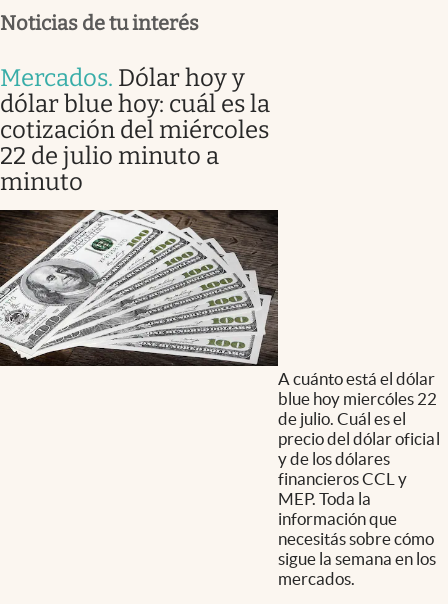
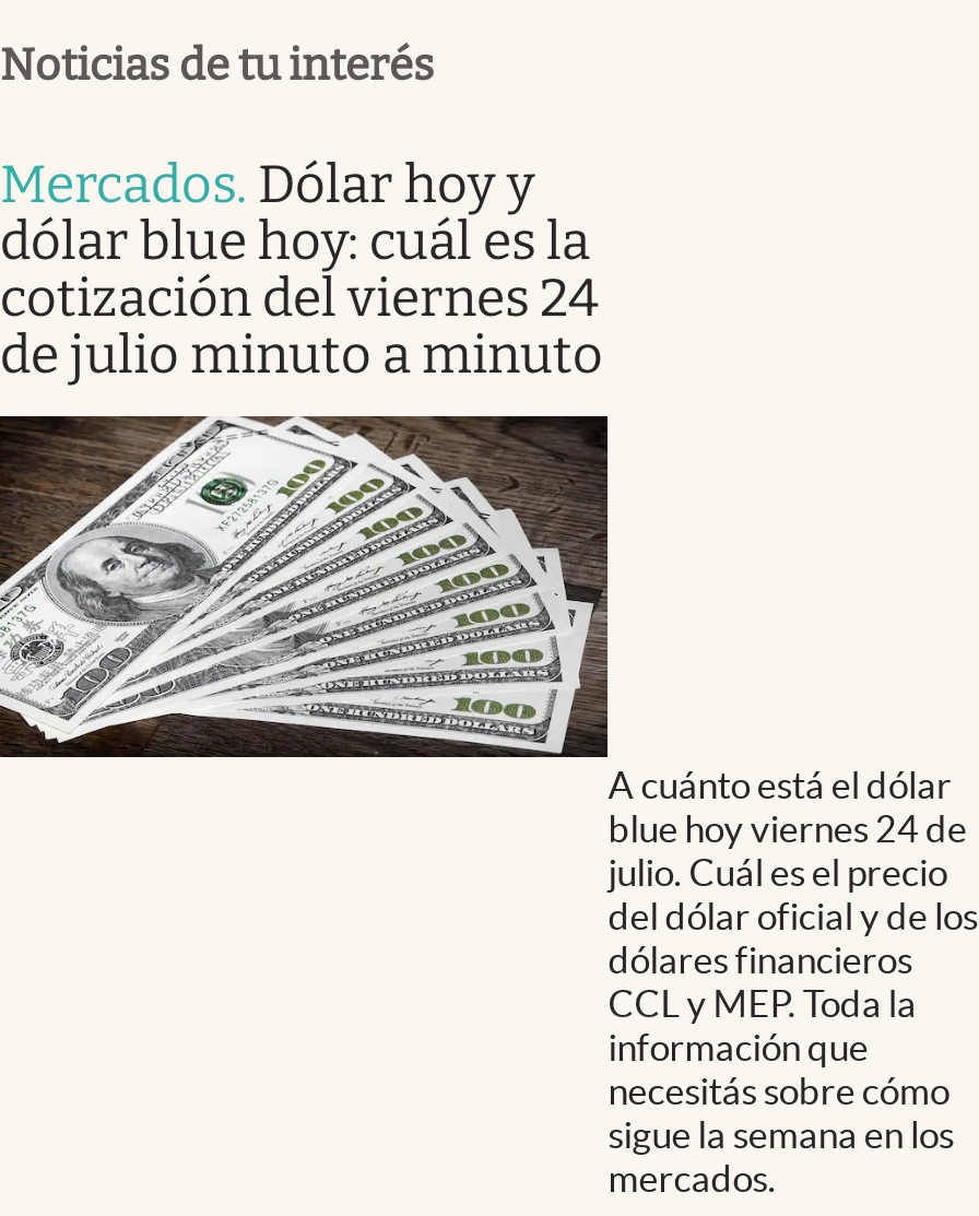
- cotización del miércoles
- 22 de julio minuto a
- minuto
+ cotización del viernes 24
+ de julio minuto a minuto

- blue hoy miercóles 22
- de julio. Cuál es el
- precio del dólar oficial
- y de los dólares
- financieros CCL y
- MEP. Toda la
+ blue hoy viernes 24 de
+ julio. Cuál es el precio
+ del dólar oficial y de los
+ dólares financieros
+ CCL y MEP. Toda la
